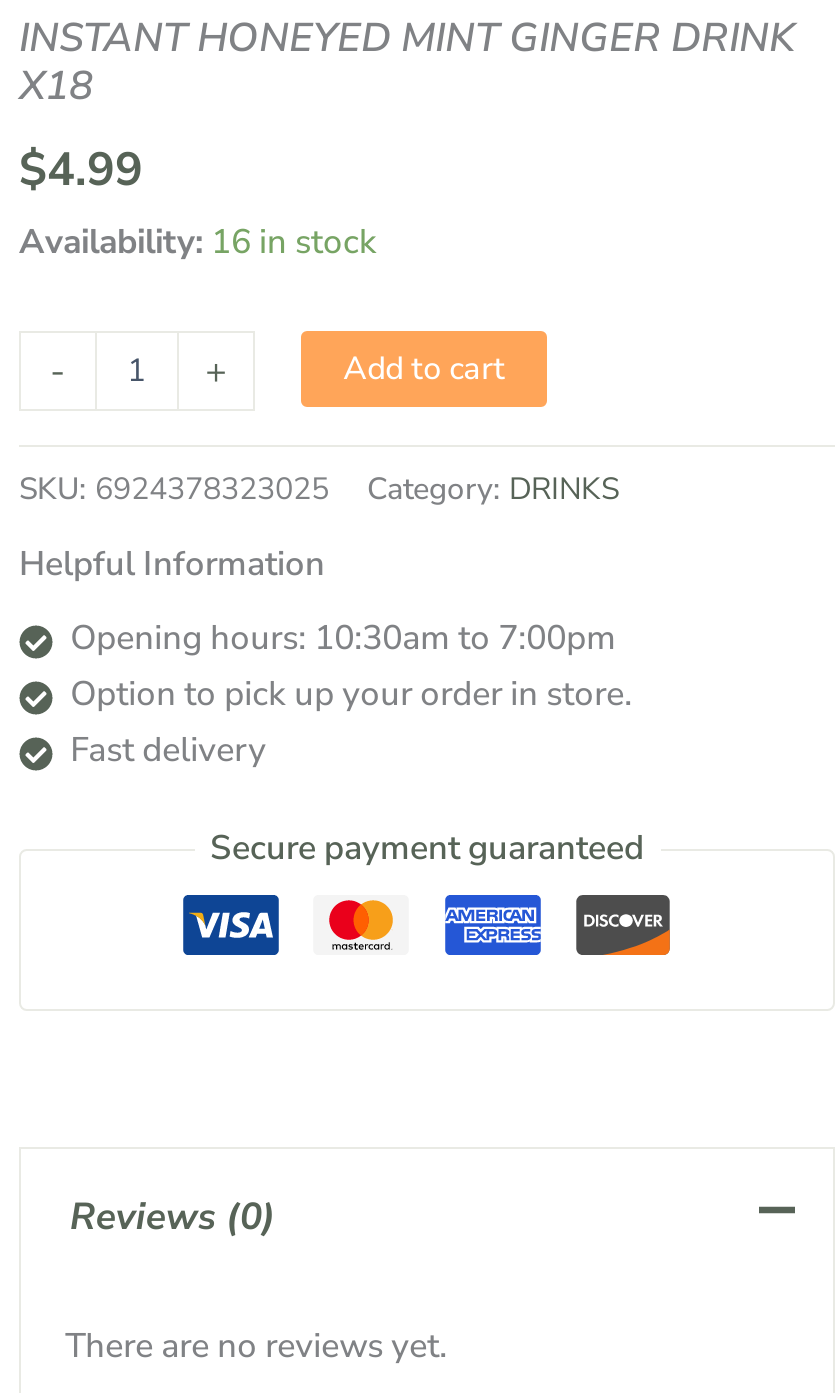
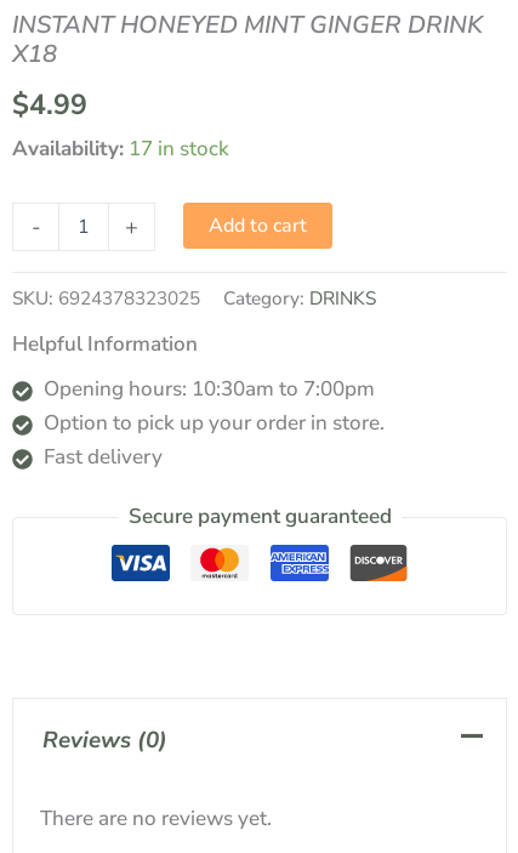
- Availability: 16 in stock
+ Availability: 17 in stock
